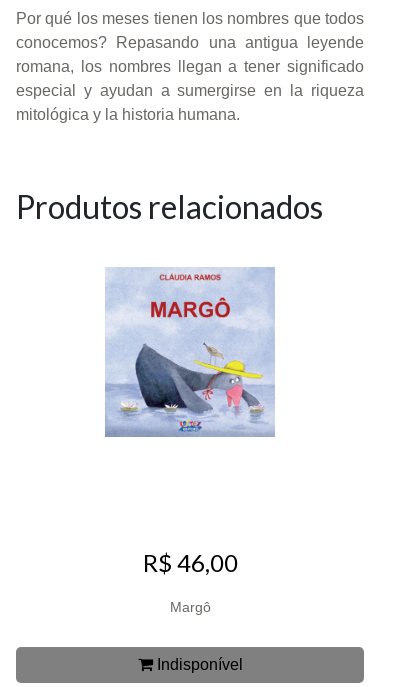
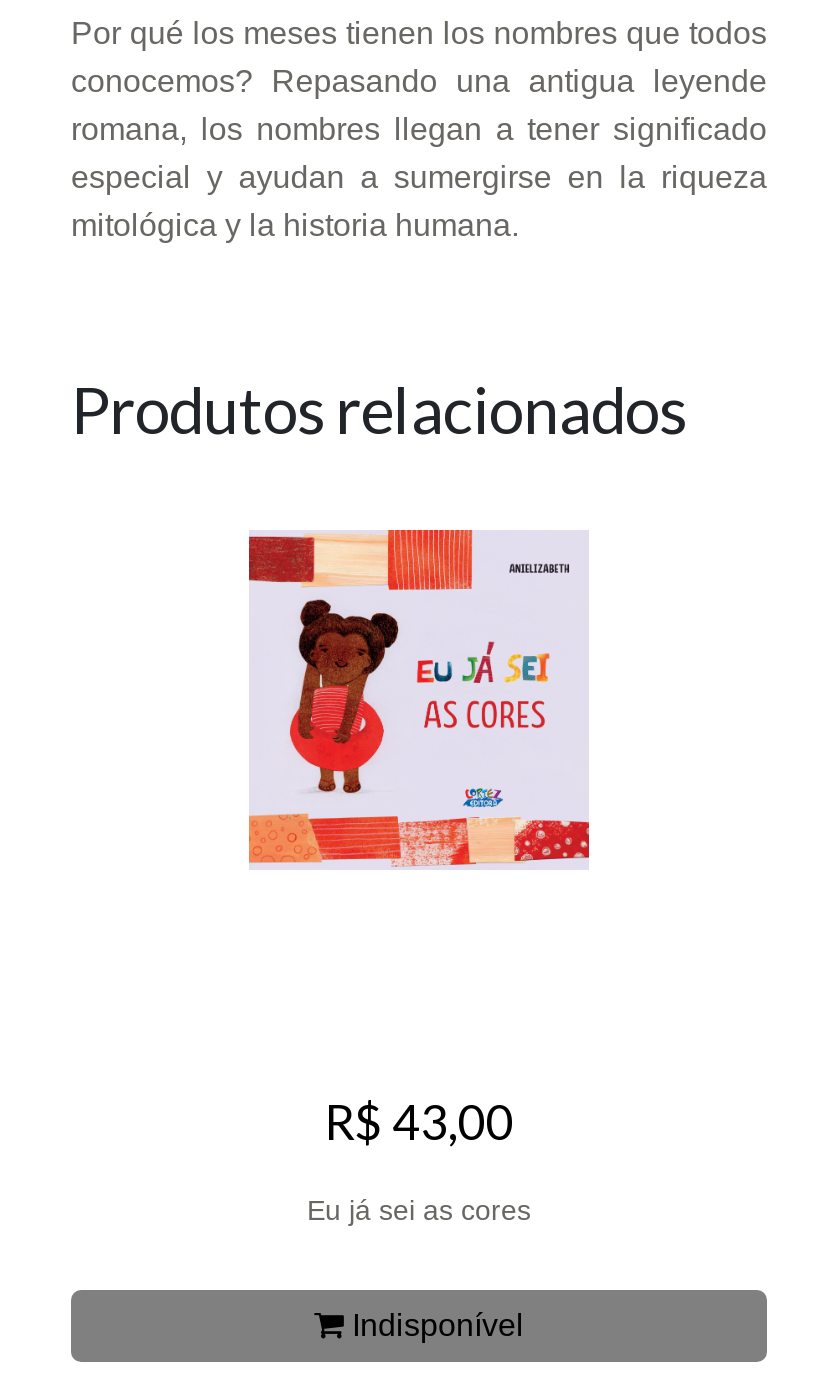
- [image]
+ [image]

- R$ 46,00
+ R$ 43,00

- Margô
+ Eu já sei as cores
